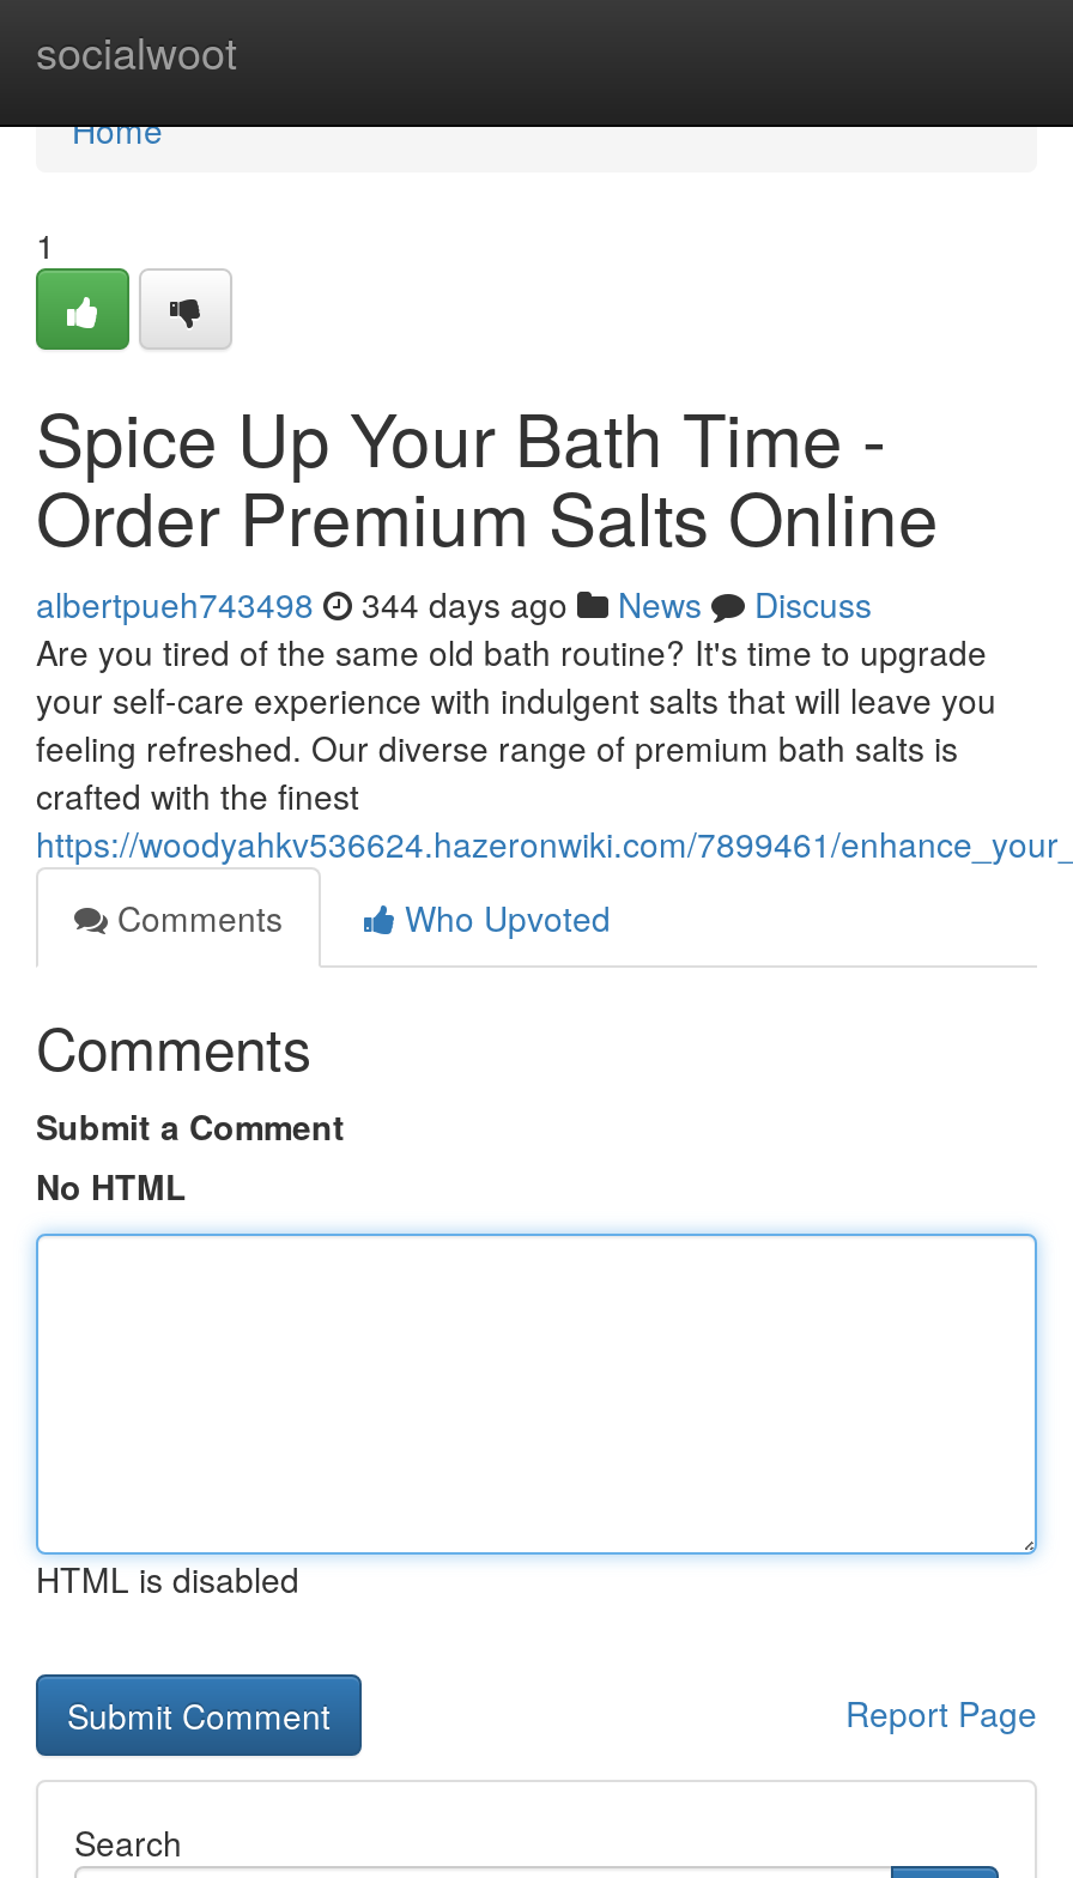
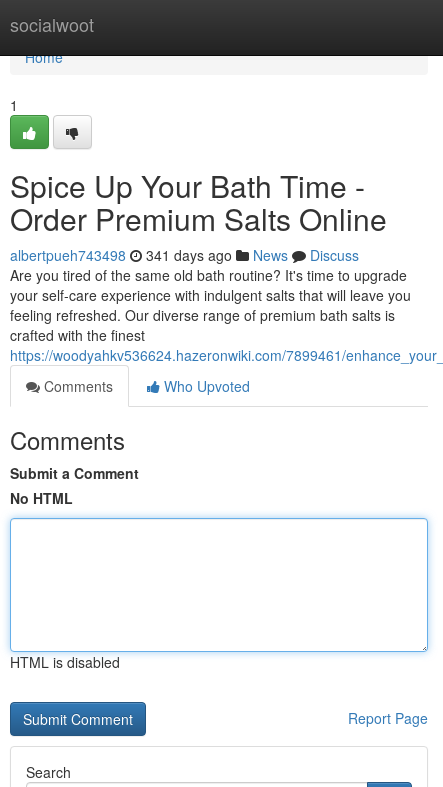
- albertpueh743498 344 days ago News Discuss
+ albertpueh743498 341 days ago News Discuss
